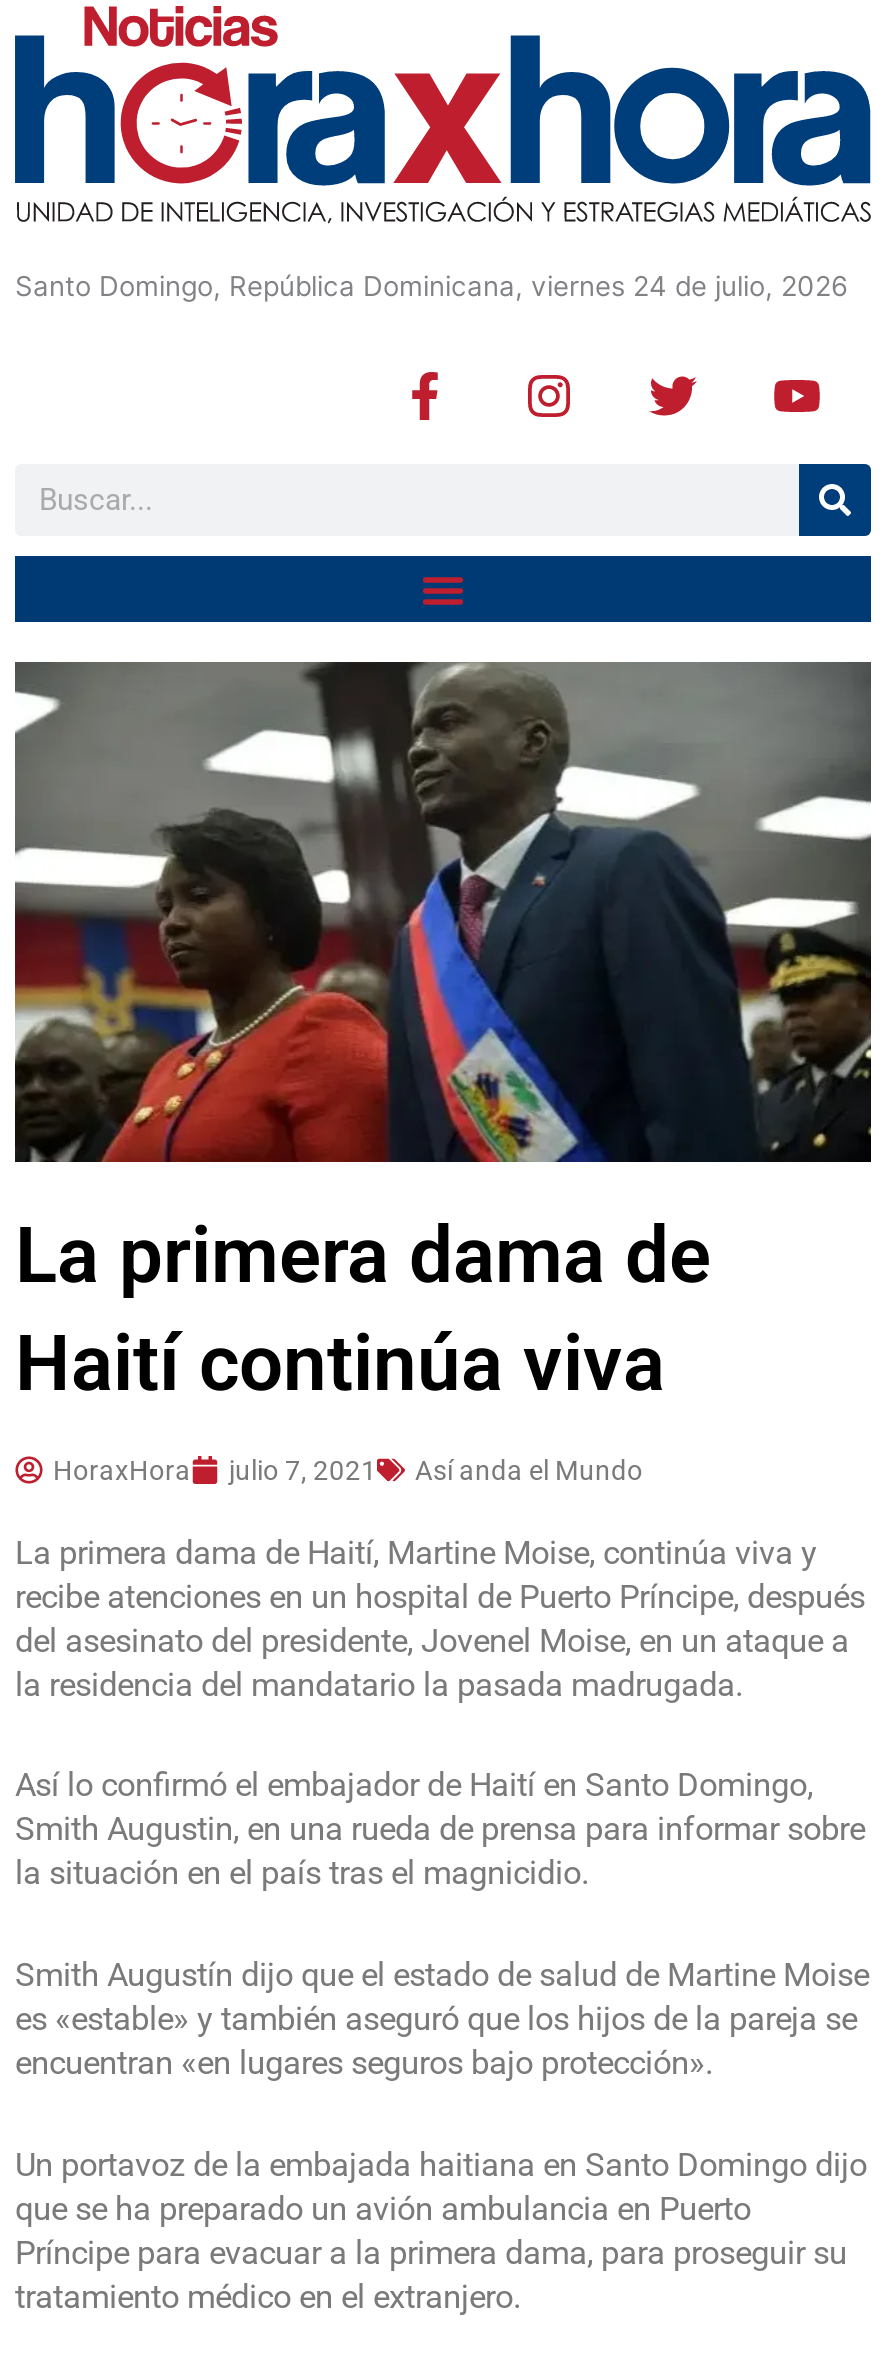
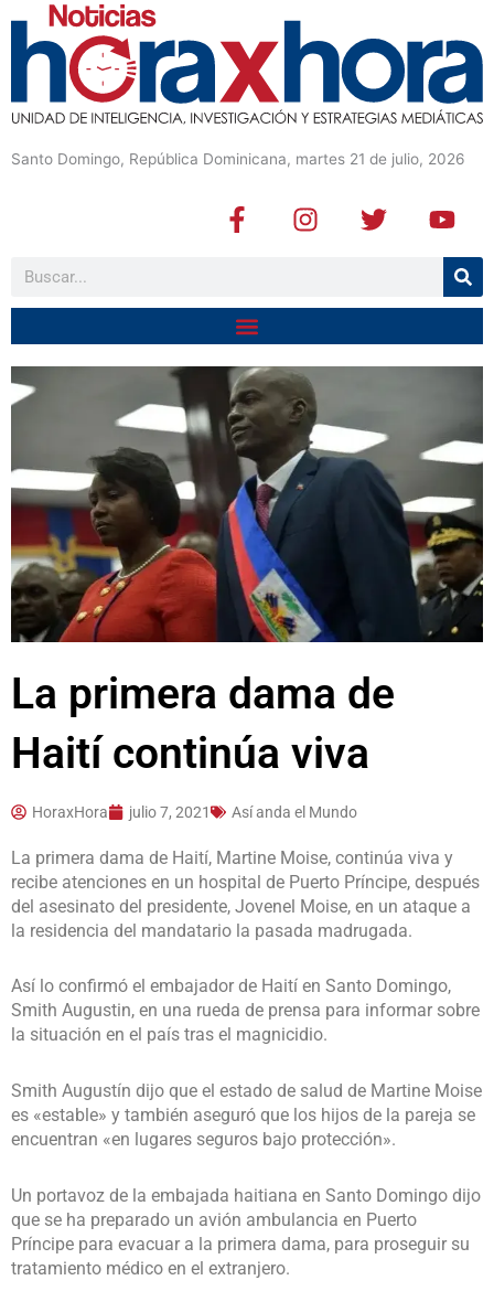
- Santo Domingo, República Dominicana, viernes 24 de julio, 2026
+ Santo Domingo, República Dominicana, martes 21 de julio, 2026
